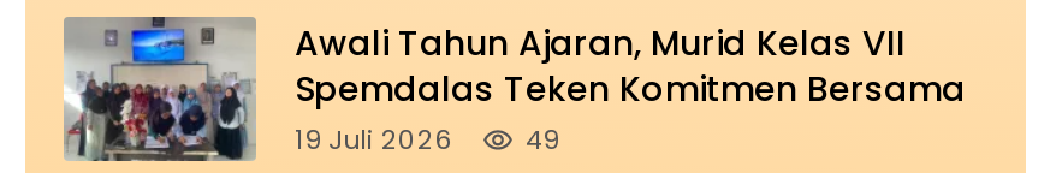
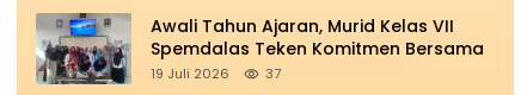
- 19 Juli 2026 49
+ 19 Juli 2026 37
